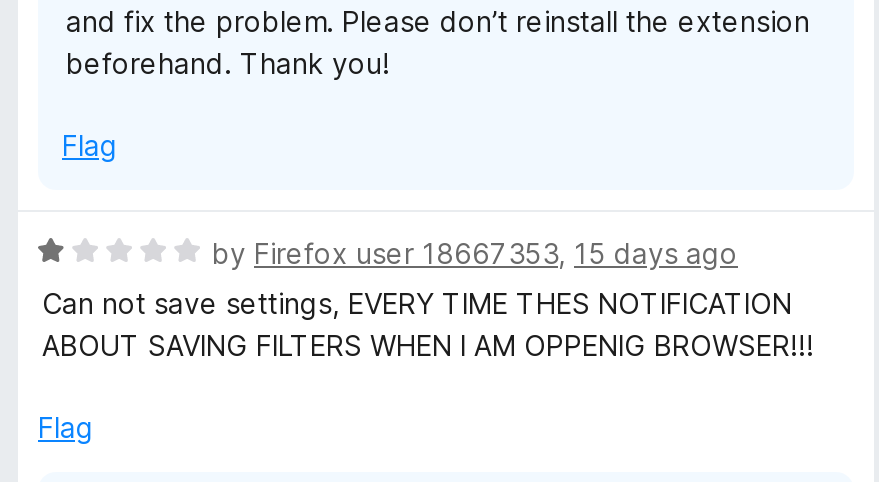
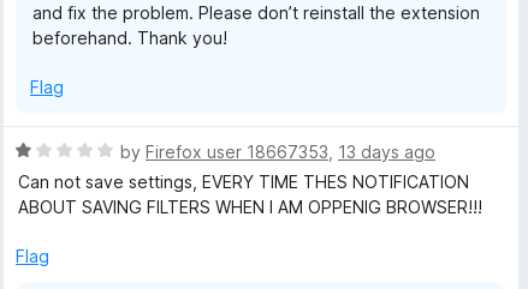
- by Firefox user 18667353, 15 days ago
+ by Firefox user 18667353, 13 days ago
